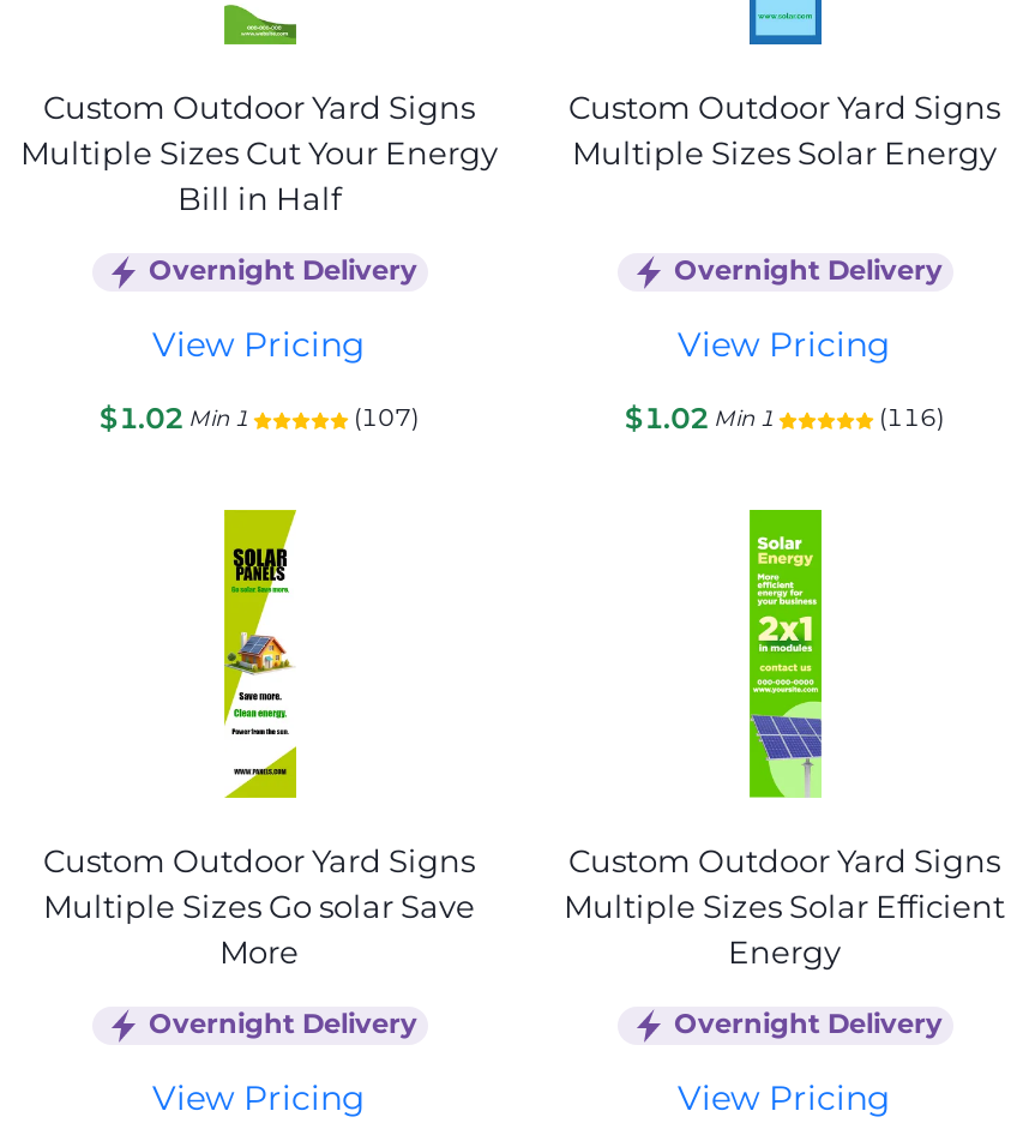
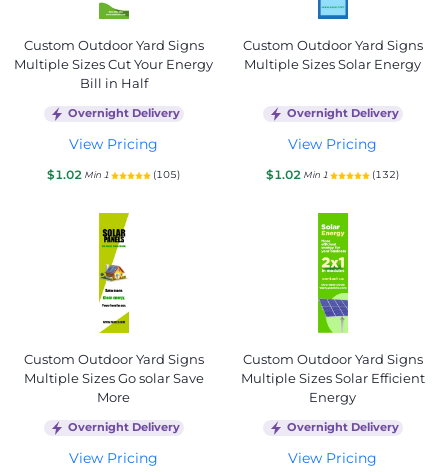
- (107)
+ (105)

- (116)
+ (132)
